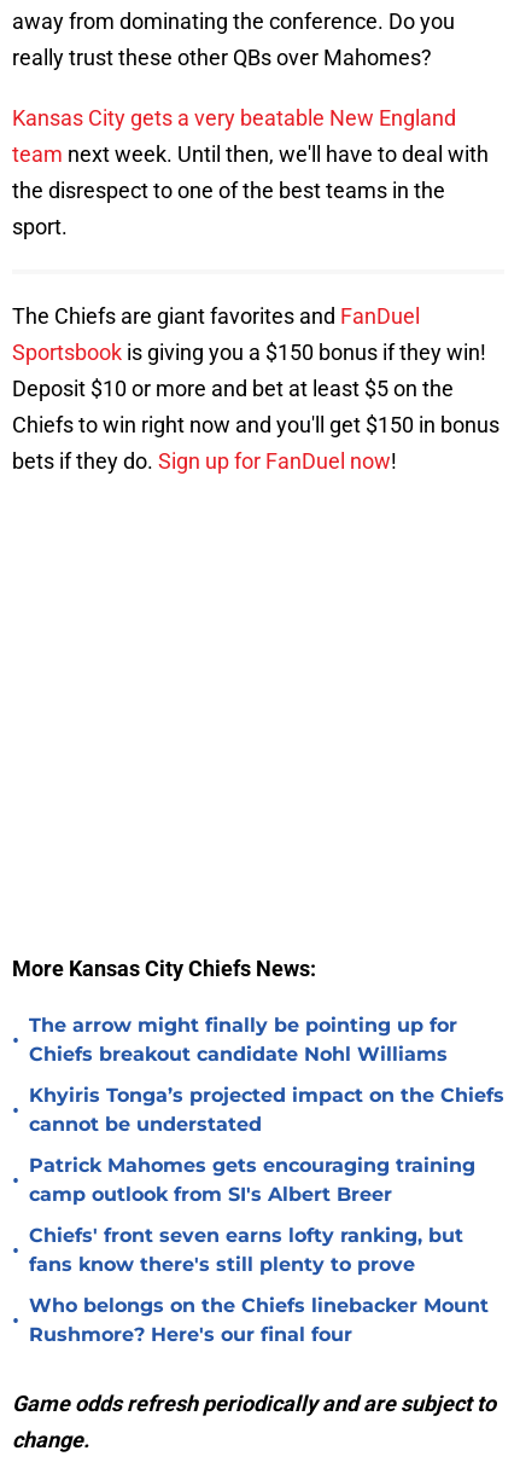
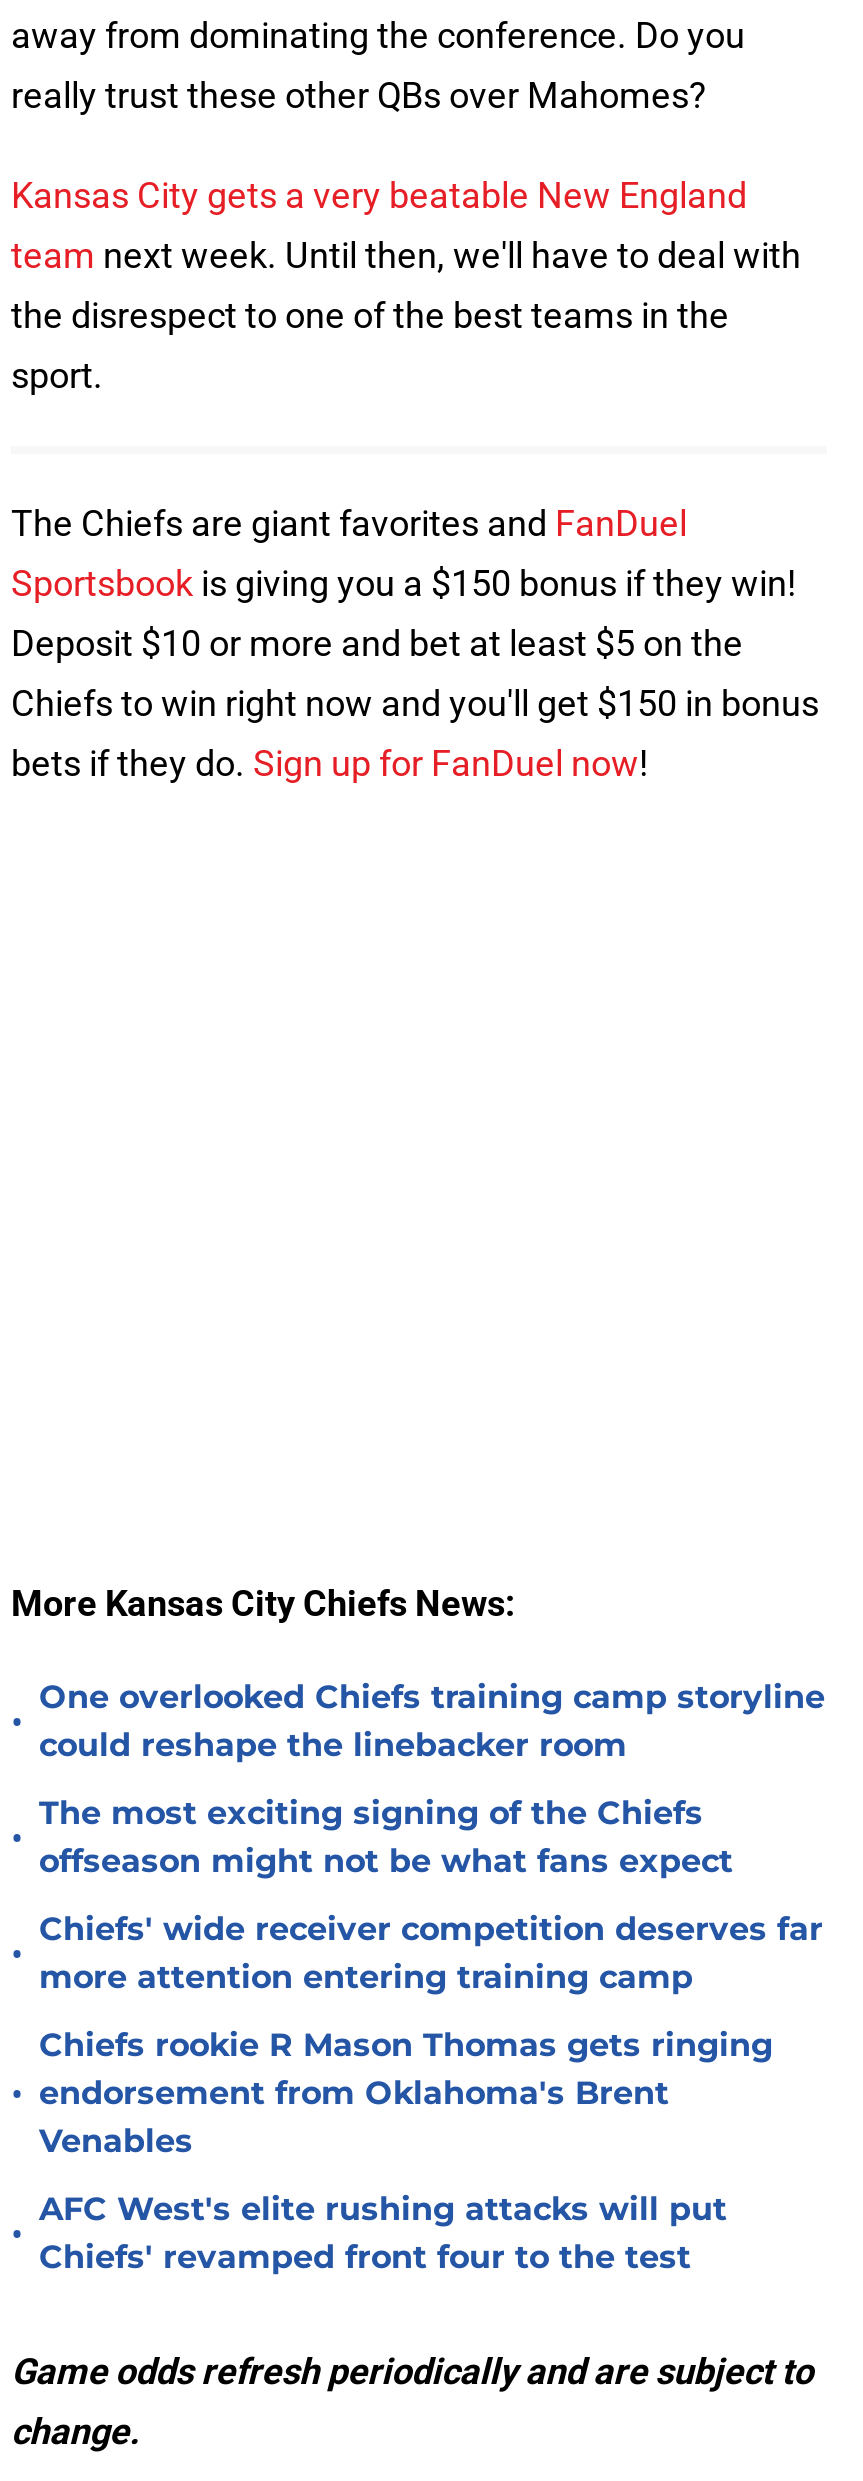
- The arrow might finally be pointing up for
- Chiefs breakout candidate Nohl Williams
+ One overlooked Chiefs training camp storyline
+ could reshape the linebacker room

- Khyiris Tonga’s projected impact on the Chiefs
- cannot be understated
+ The most exciting signing of the Chiefs
+ offseason might not be what fans expect

- Patrick Mahomes gets encouraging training
- camp outlook from SI's Albert Breer
+ Chiefs' wide receiver competition deserves far
+ more attention entering training camp

- Chiefs' front seven earns lofty ranking, but
- fans know there's still plenty to prove
+ Chiefs rookie R Mason Thomas gets ringing
+ endorsement from Oklahoma's Brent
+ Venables

- Who belongs on the Chiefs linebacker Mount
- Rushmore? Here's our final four
+ AFC West's elite rushing attacks will put
+ Chiefs' revamped front four to the test
